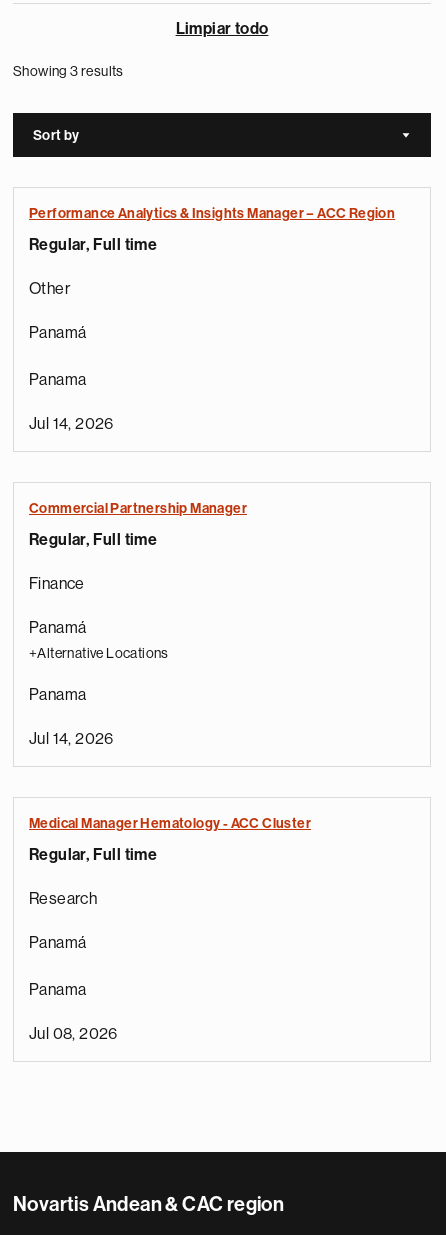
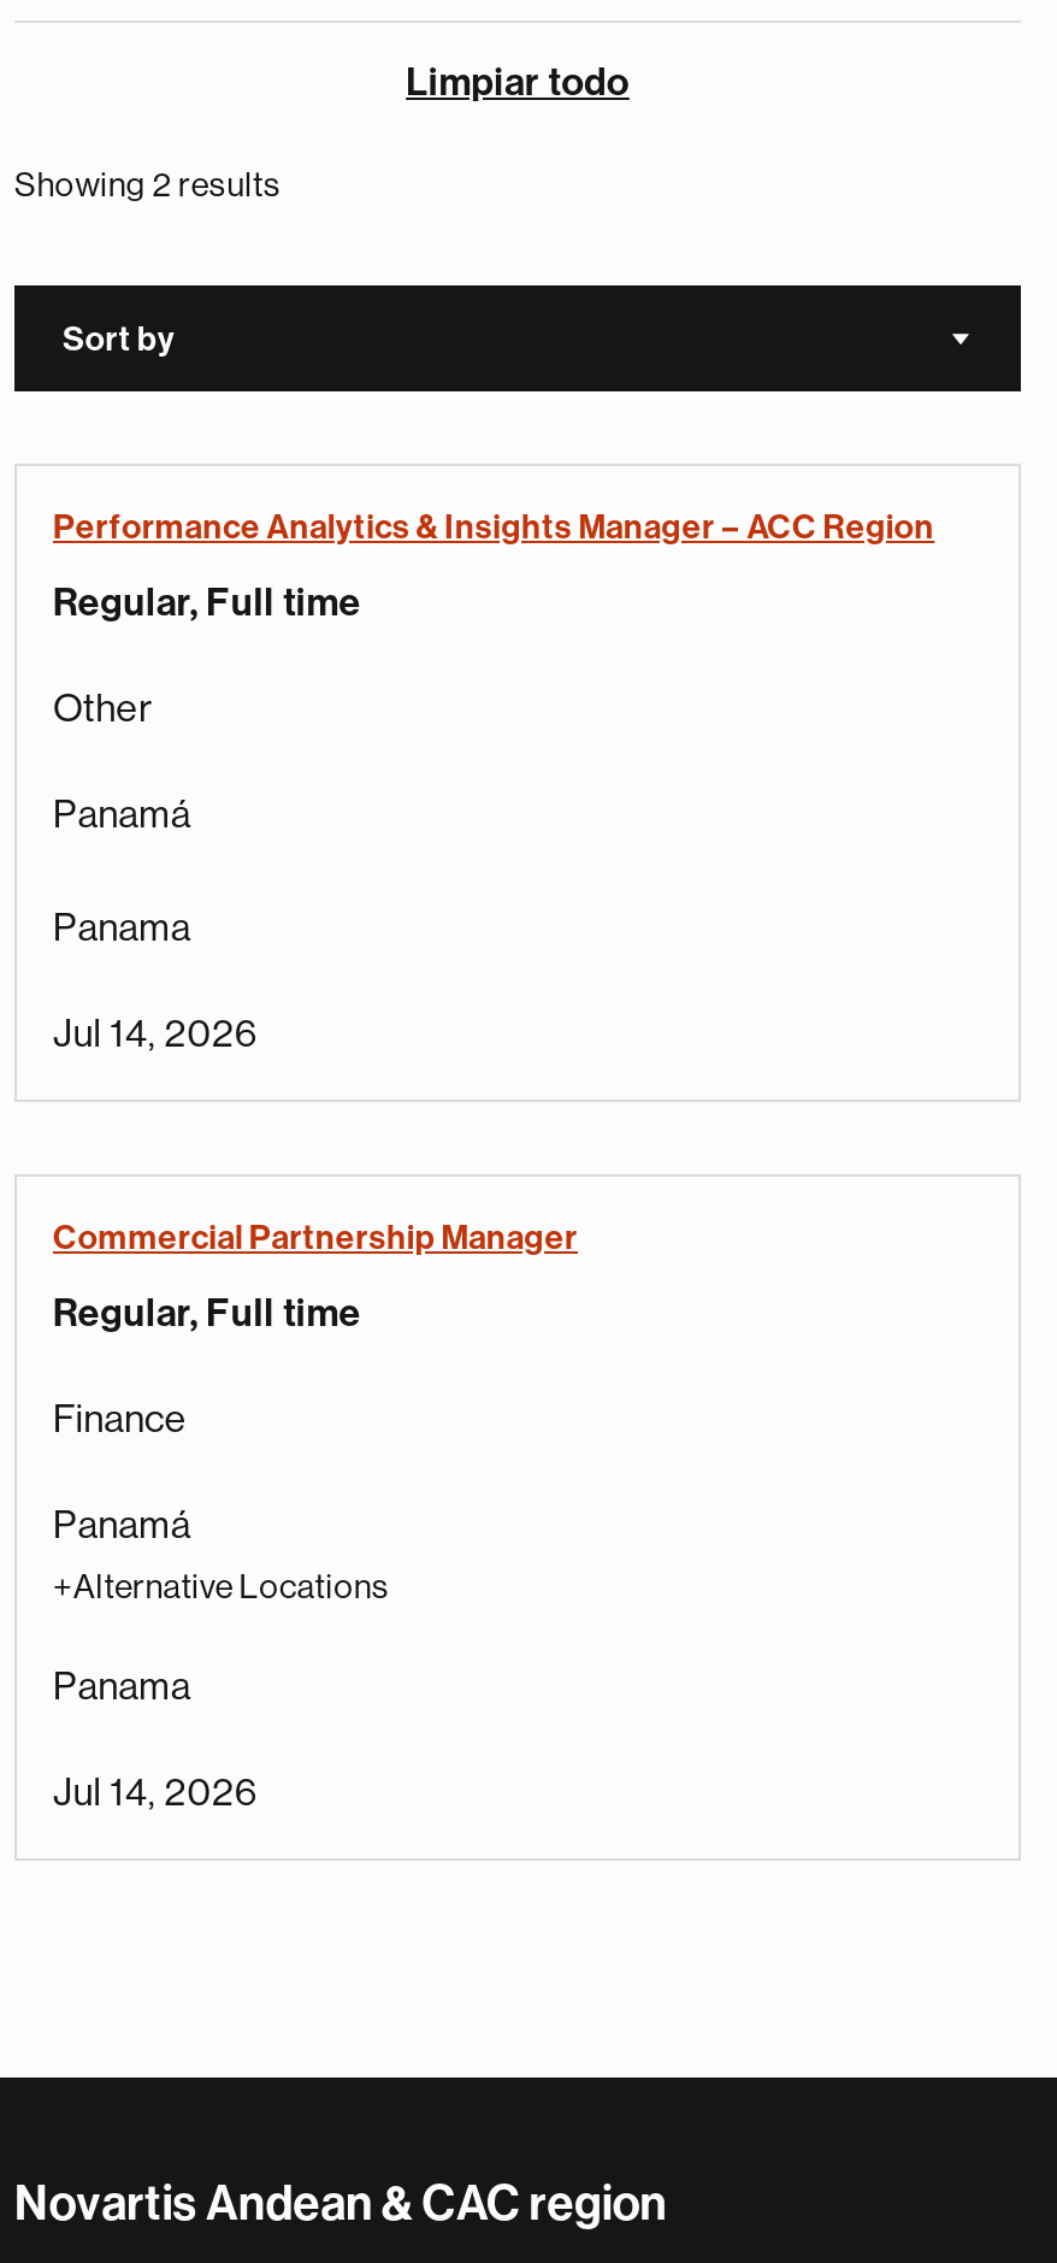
- Showing 3 results
+ Showing 2 results

- Medical Manager Hematology - ACC Cluster
- Regular, Full time
- Research
- Panamá
- Panama
- Jul 08, 2026
